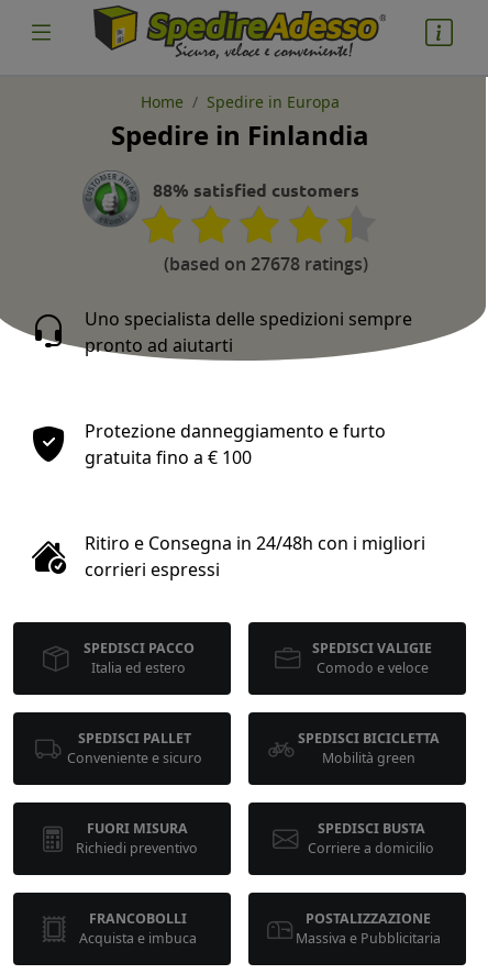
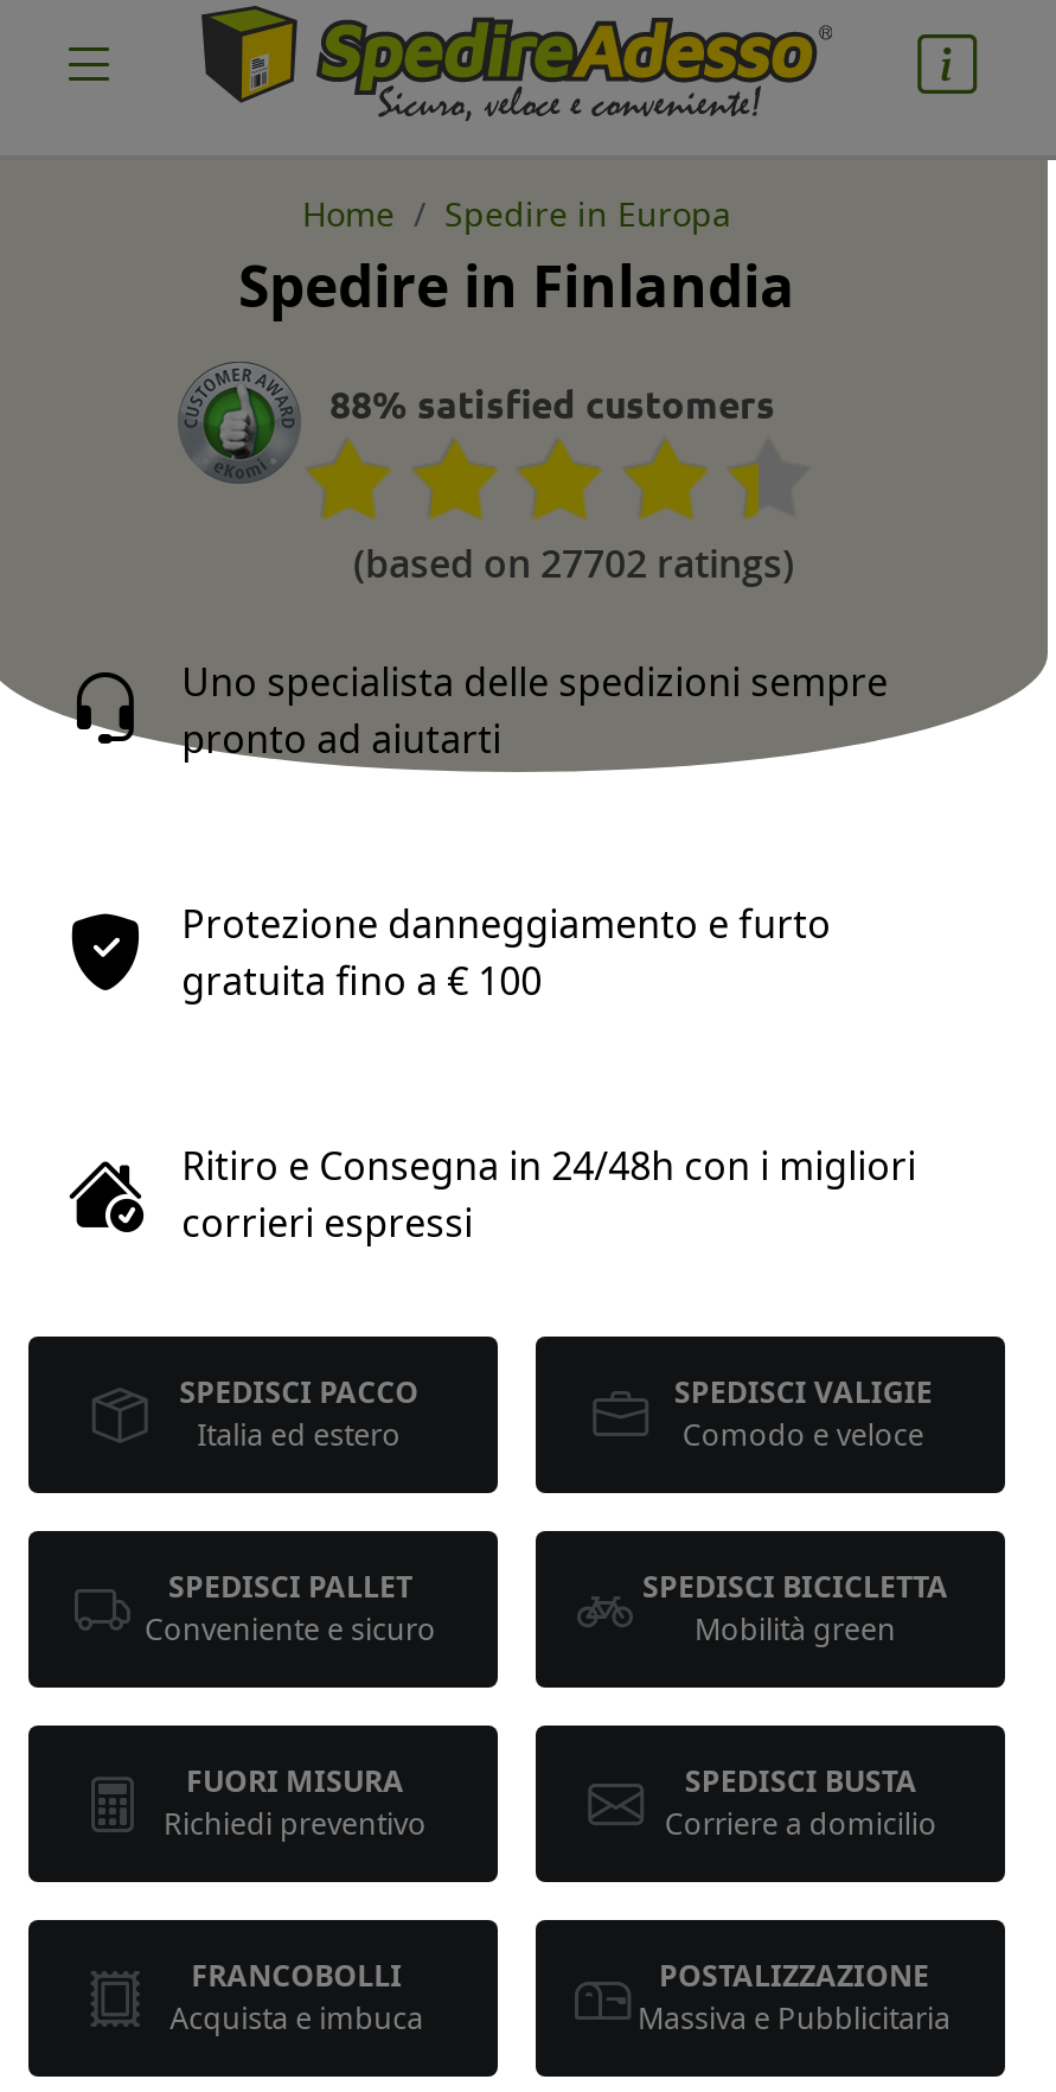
- (based on 27678 ratings)
+ (based on 27702 ratings)
